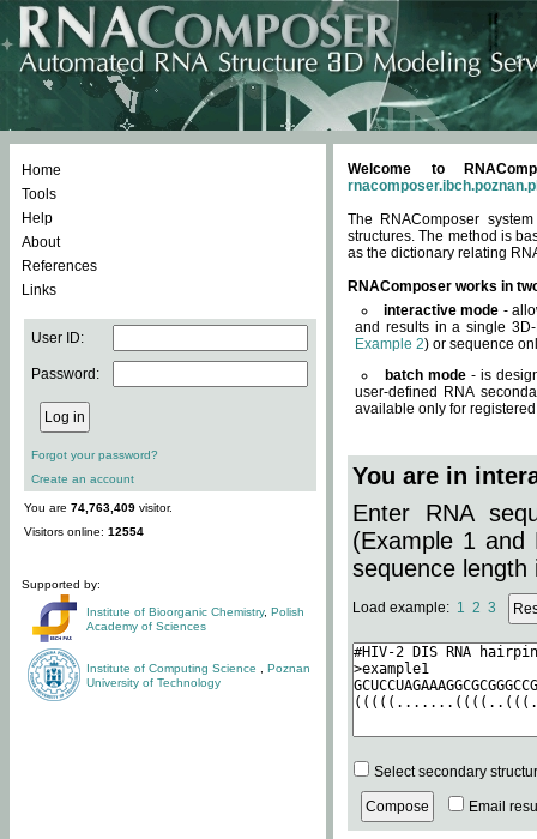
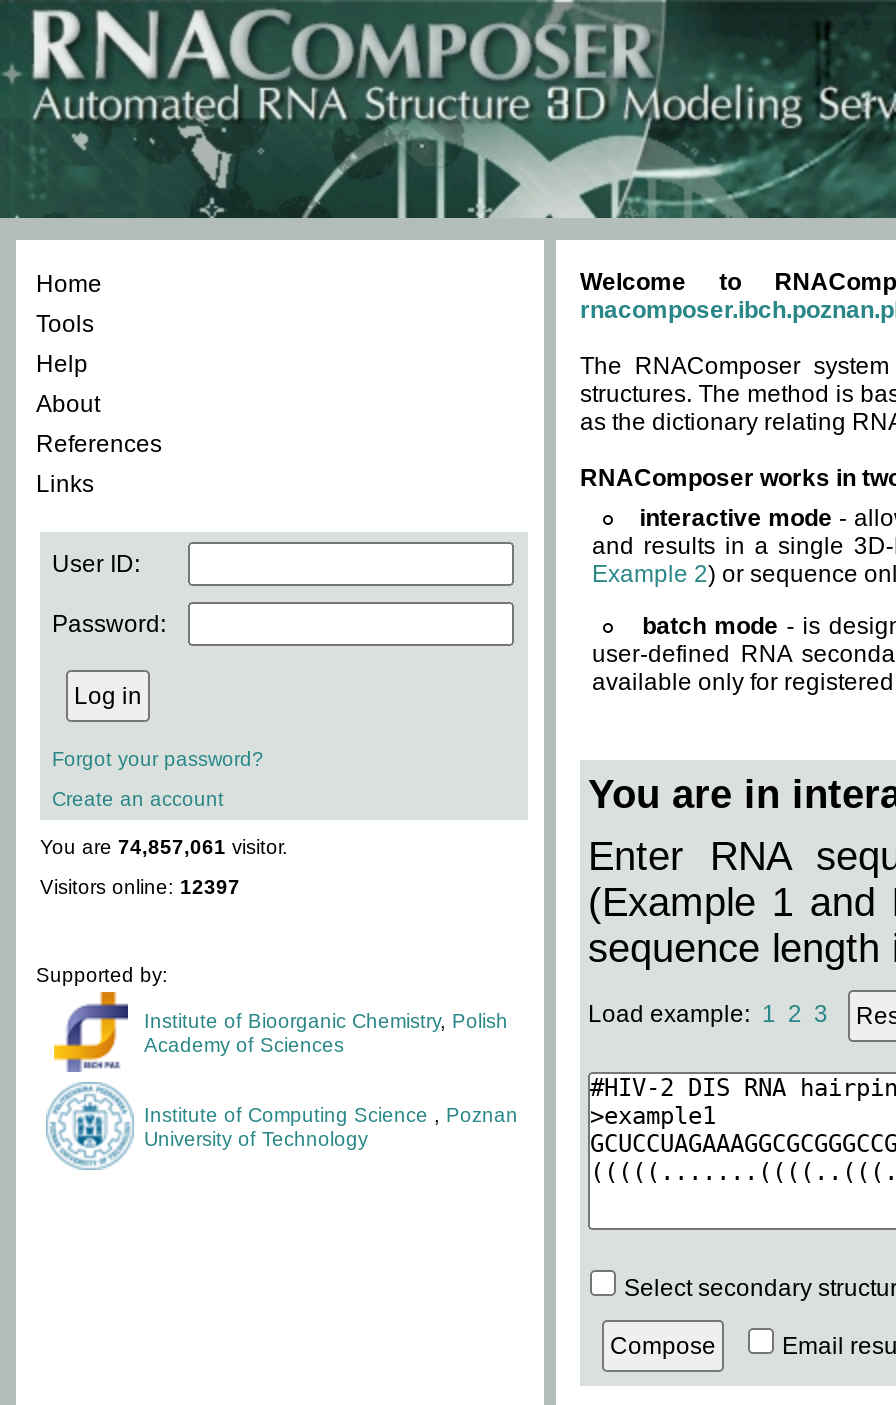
- You are 74,763,409 visitor.
+ You are 74,857,061 visitor.

- Visitors online: 12554
+ Visitors online: 12397
